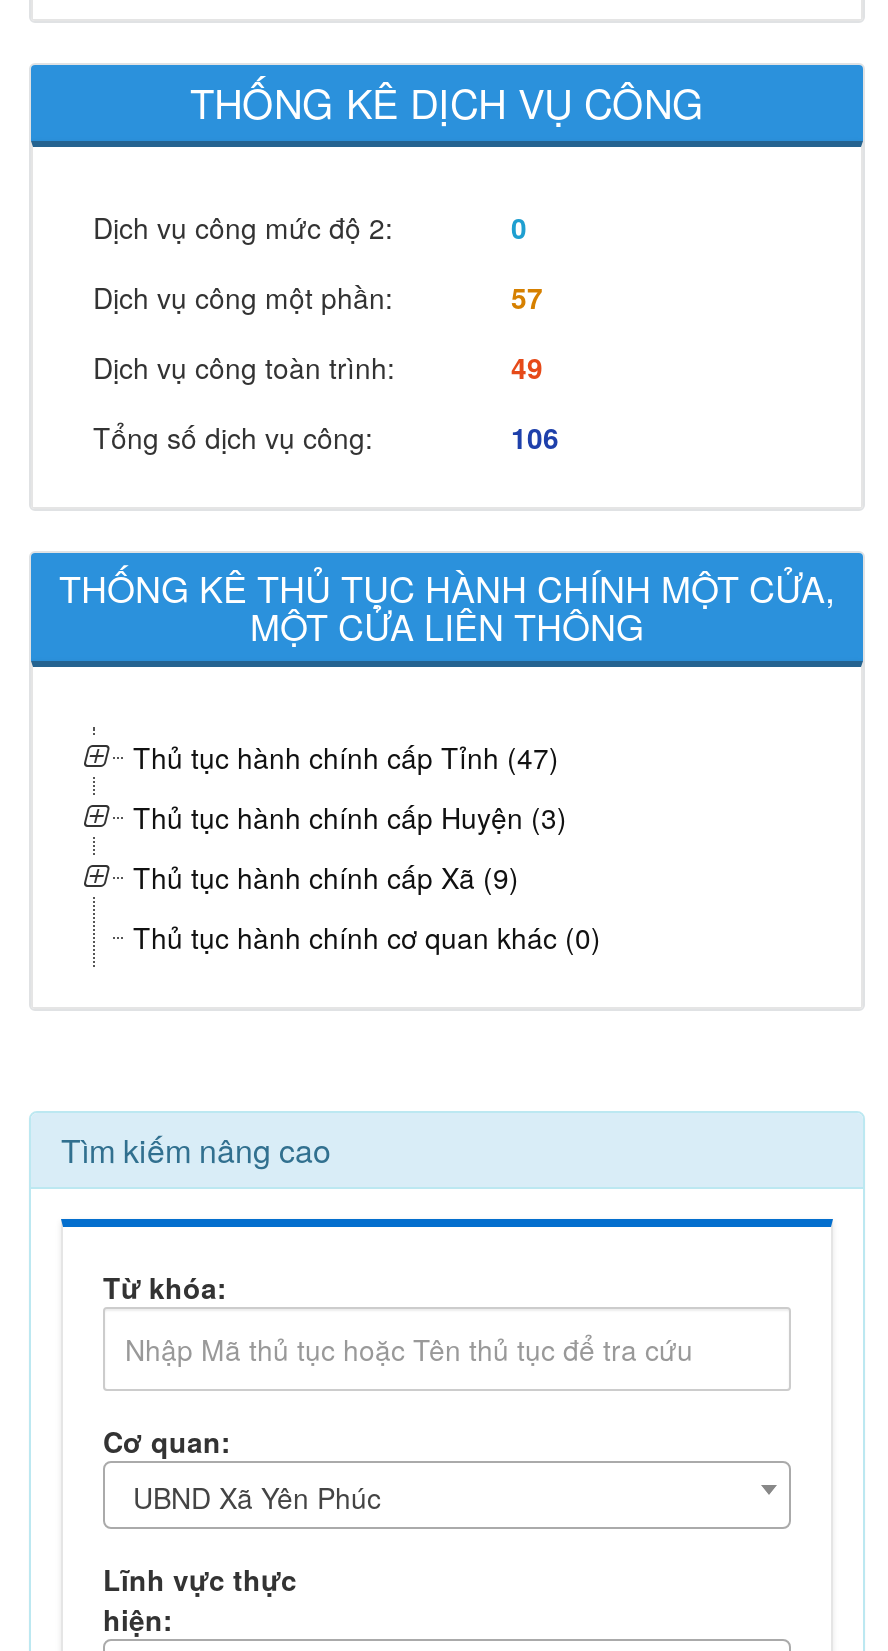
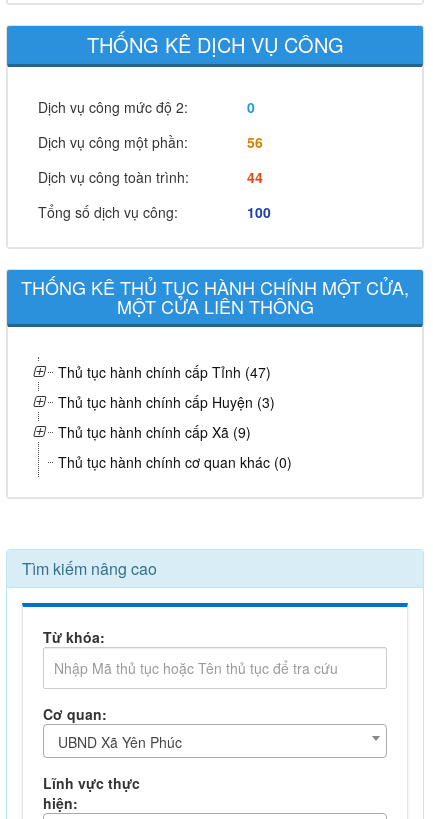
- 57
+ 56

- 49
+ 44

- 106
+ 100
